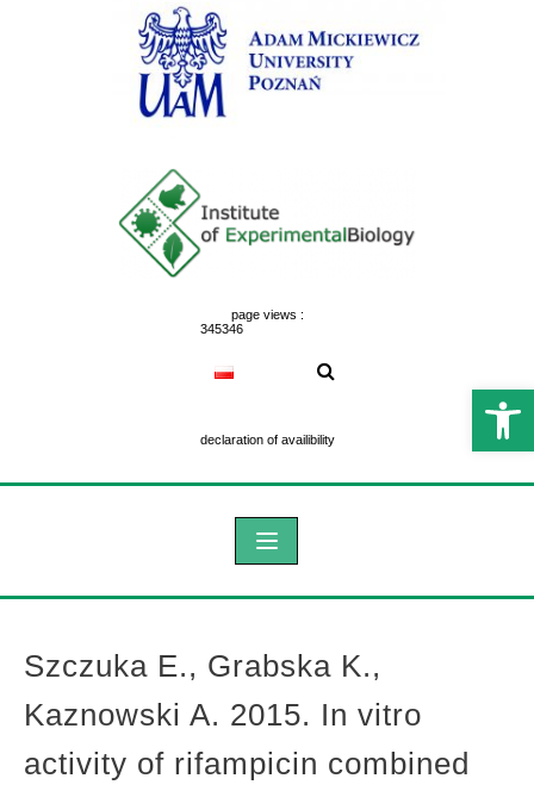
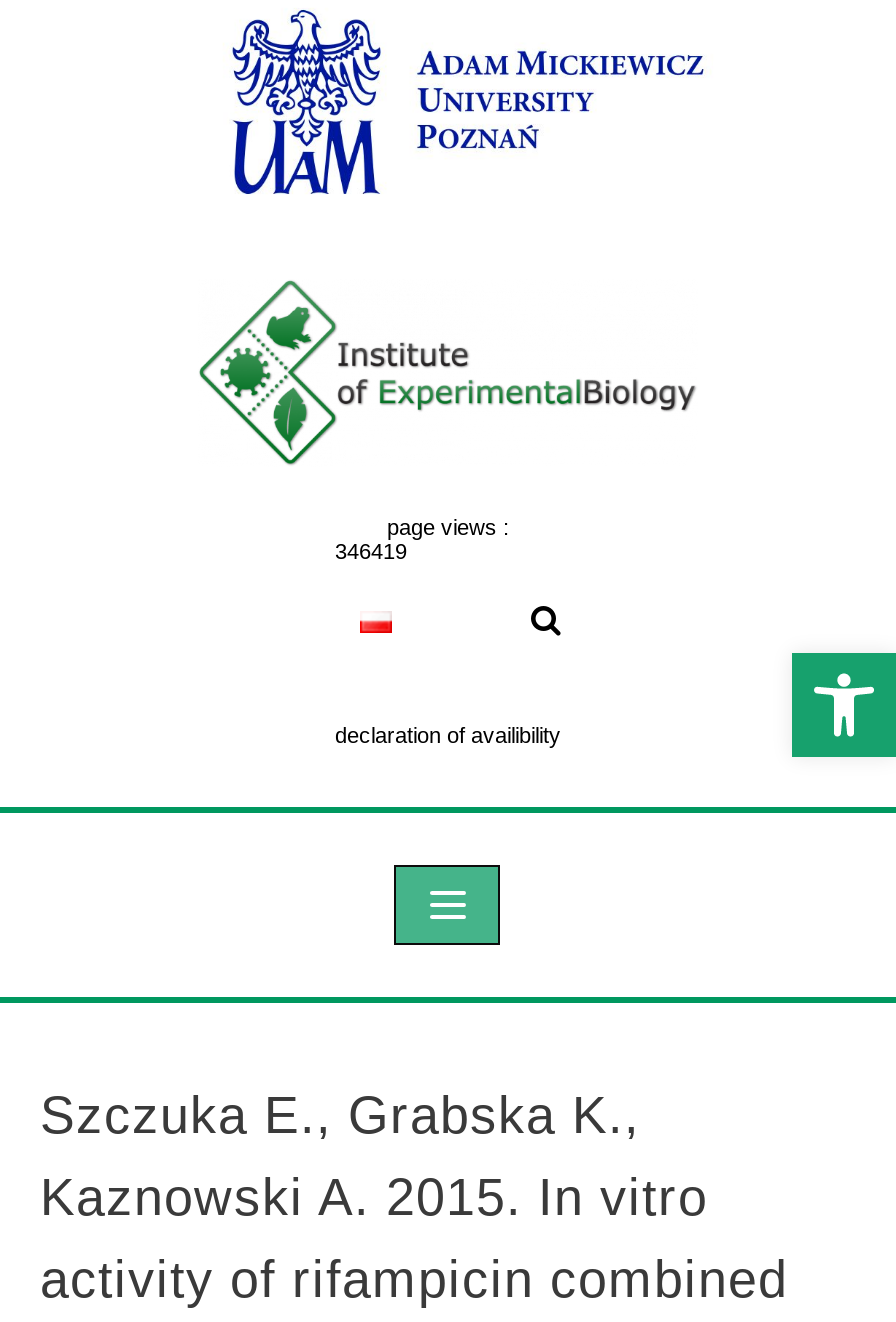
- 345346
+ 346419
